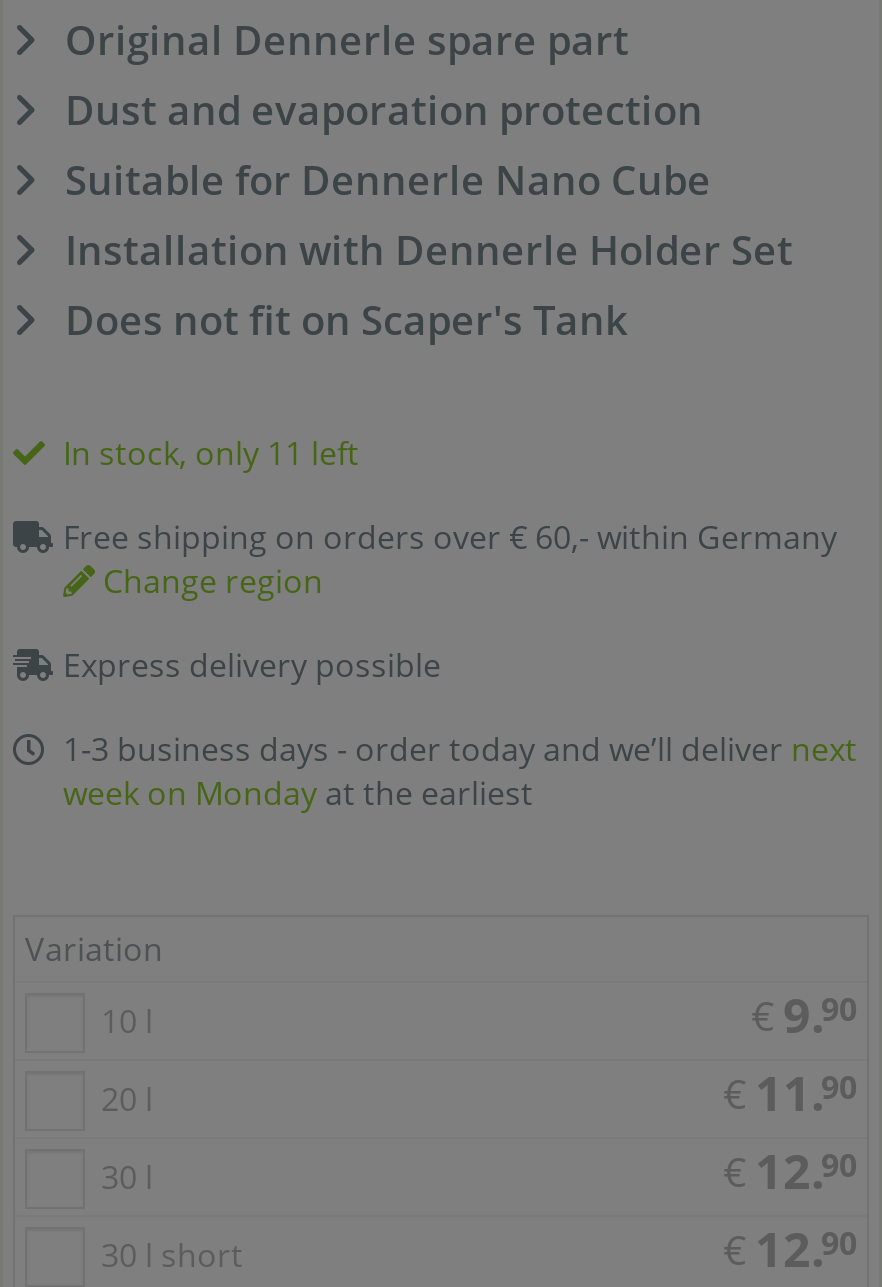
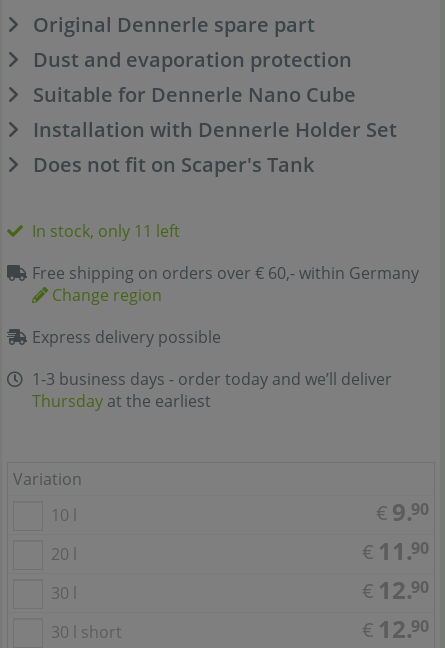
- 1-3 business days - order today and we’ll deliver next
- week on Monday at the earliest
+ 1-3 business days - order today and we’ll deliver
+ Thursday at the earliest
